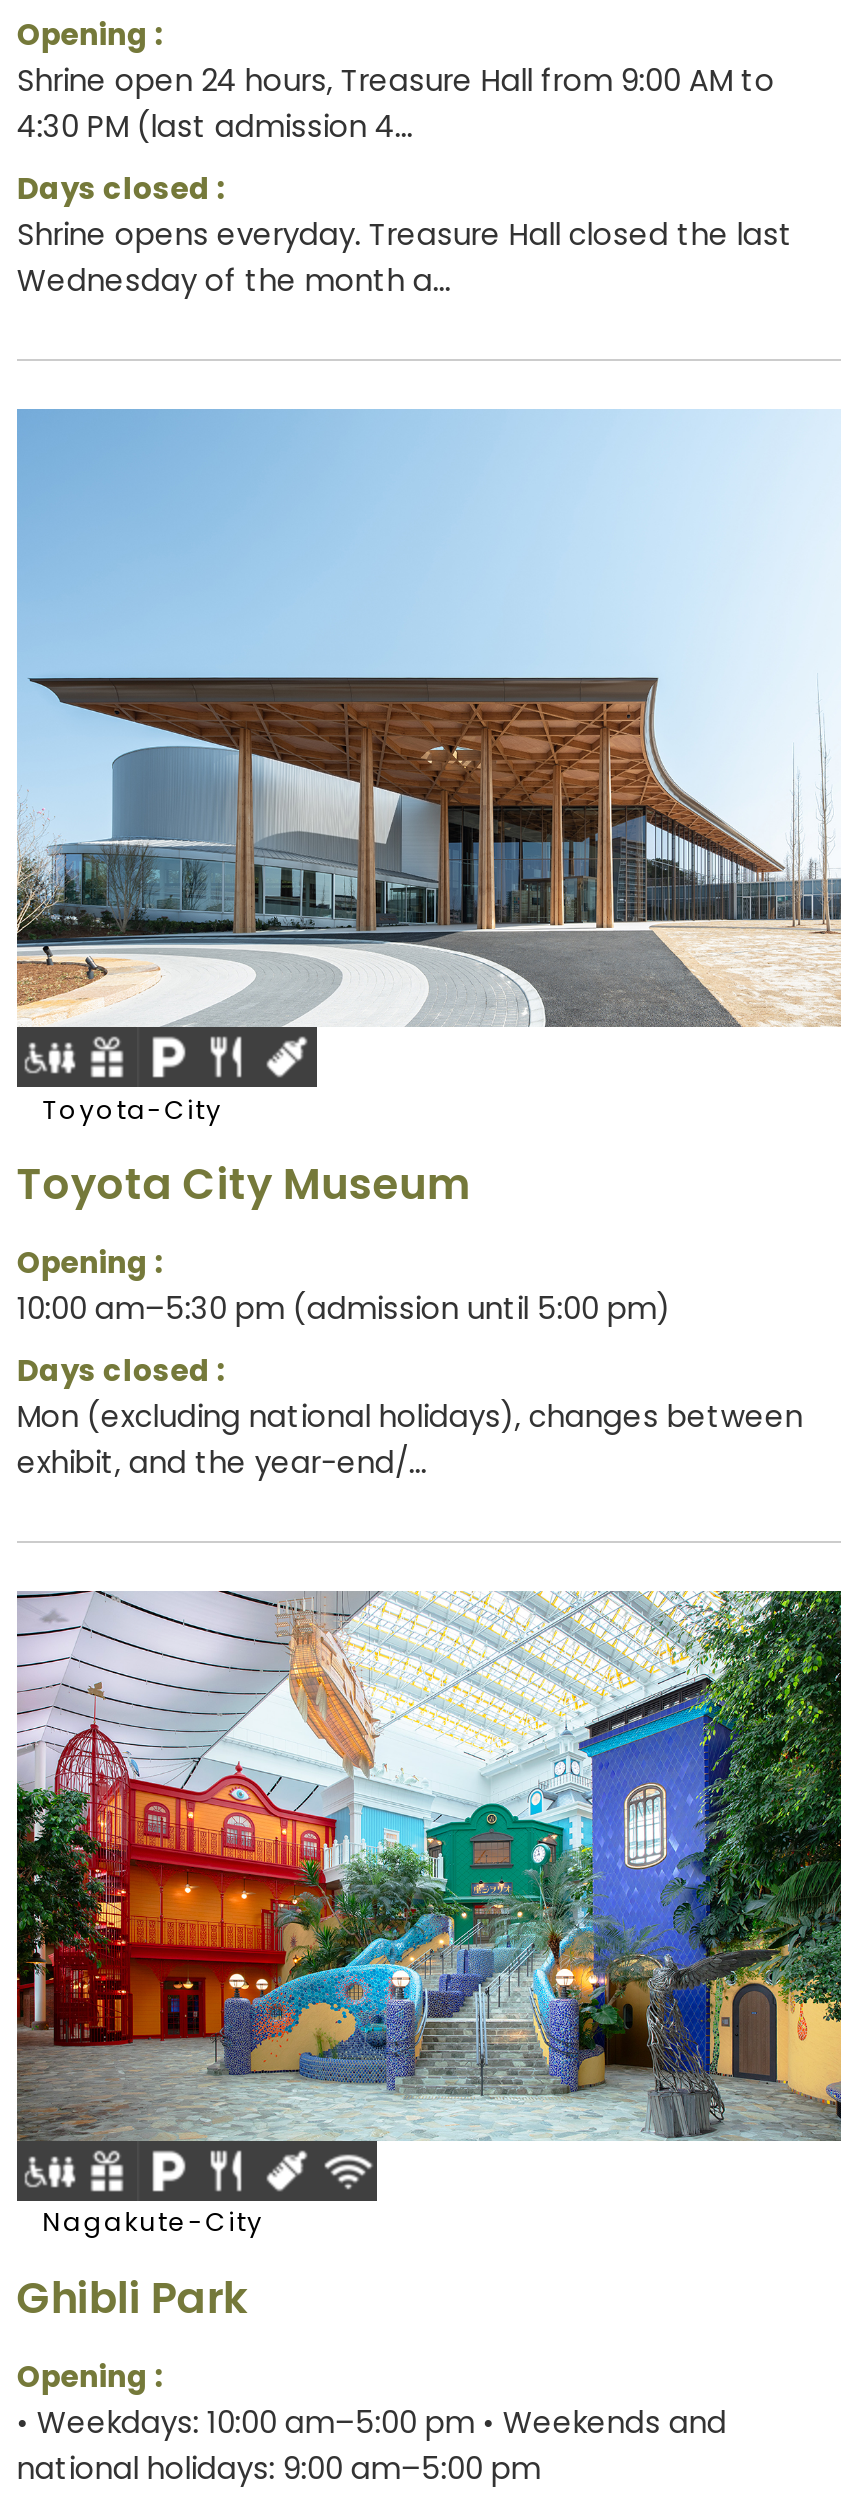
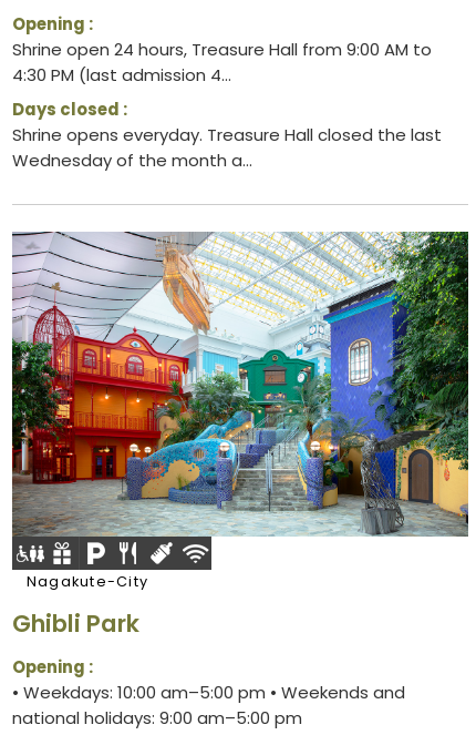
- [image]
- Toyota-City
- Toyota City Museum
- Opening :
- 10:00 am–5:30 pm (admission until 5:00 pm)
- Days closed :
- Mon (excluding national holidays), changes between
- exhibit, and the year-end/...
